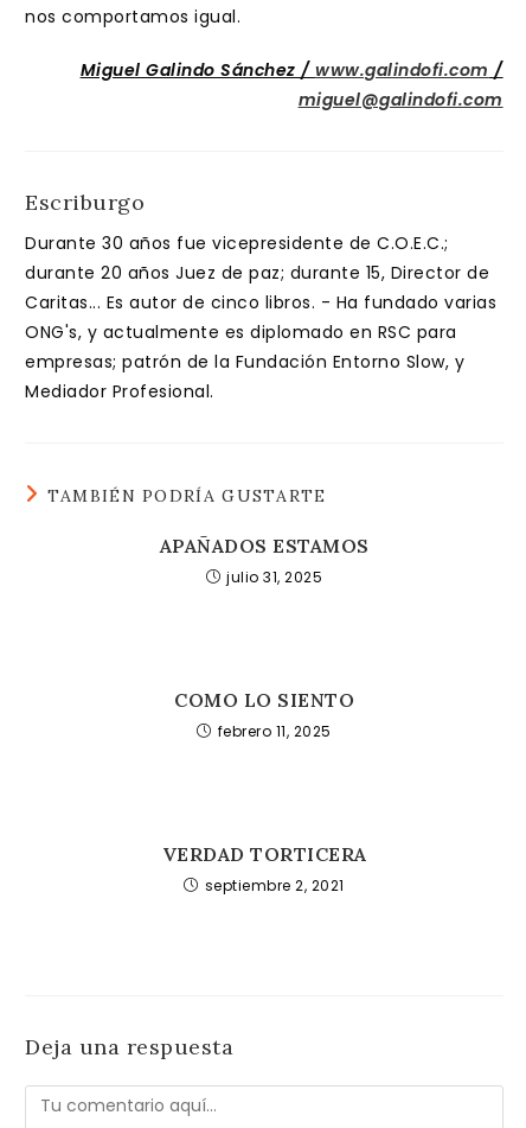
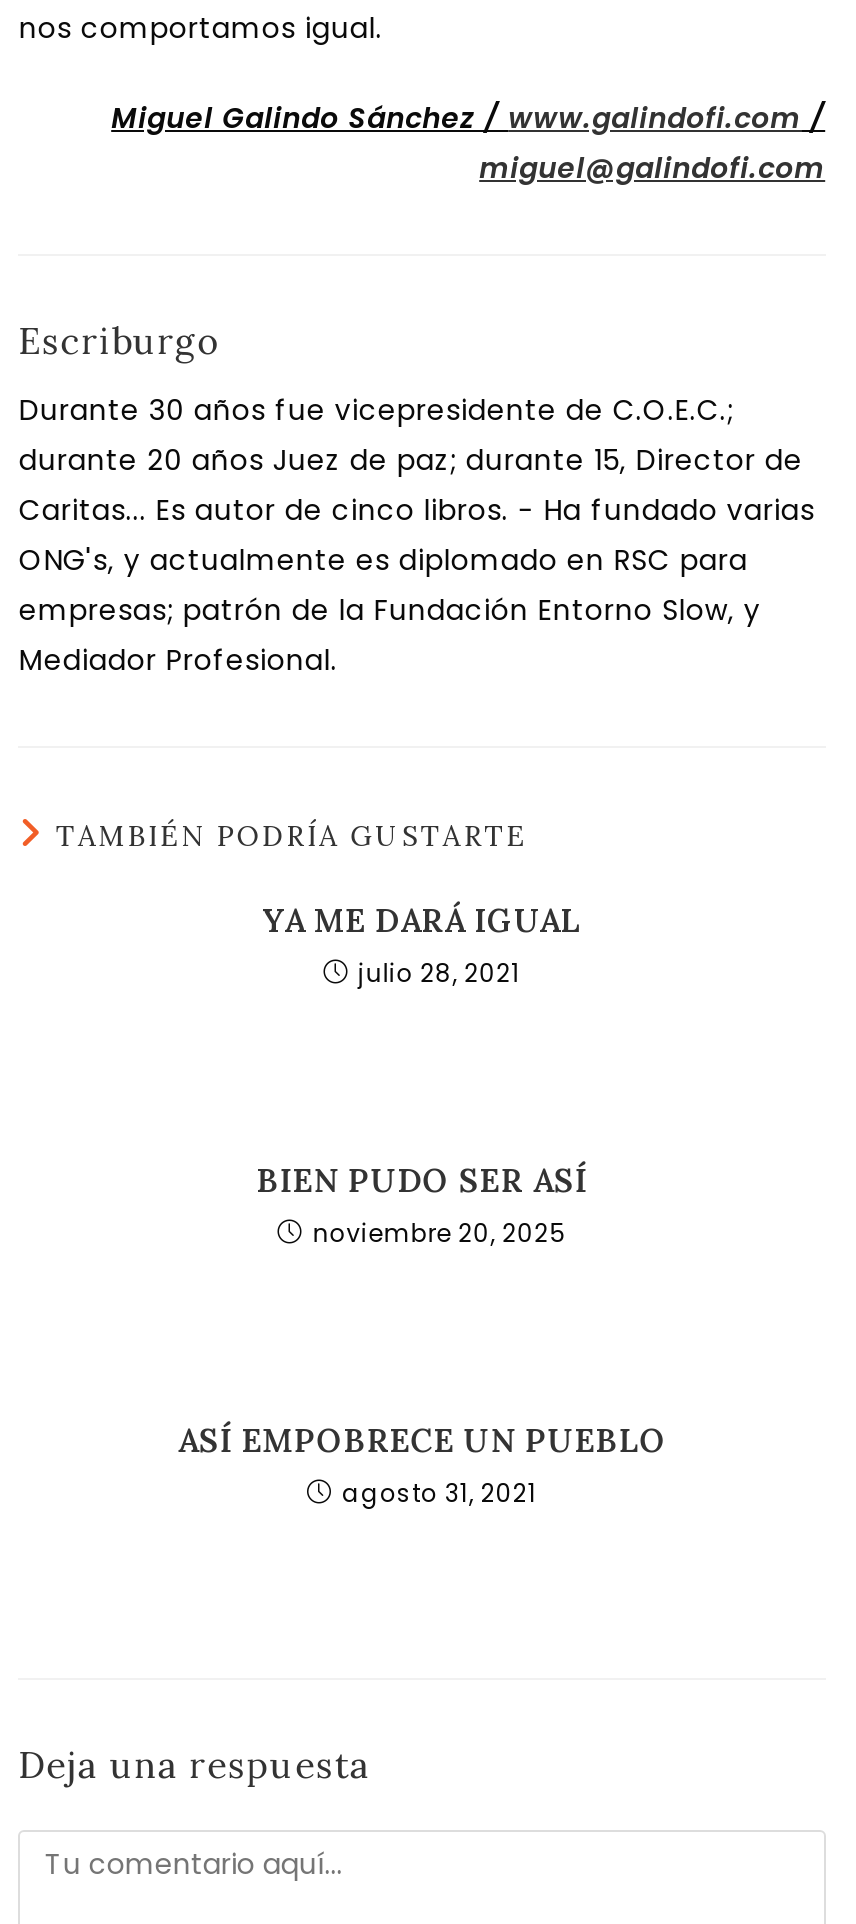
- APAÑADOS ESTAMOS
- julio 31, 2025
+ YA ME DARÁ IGUAL
+ julio 28, 2021

- COMO LO SIENTO
- febrero 11, 2025
+ BIEN PUDO SER ASÍ
+ noviembre 20, 2025

- VERDAD TORTICERA
- septiembre 2, 2021
+ ASÍ EMPOBRECE UN PUEBLO
+ agosto 31, 2021
